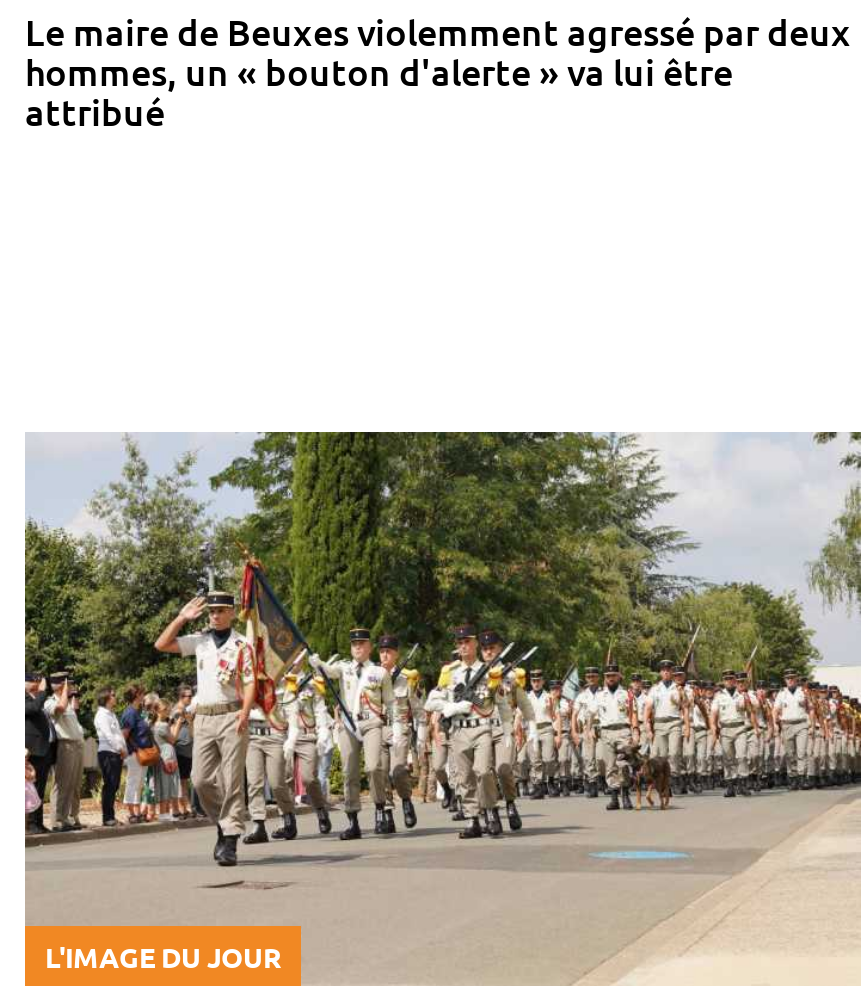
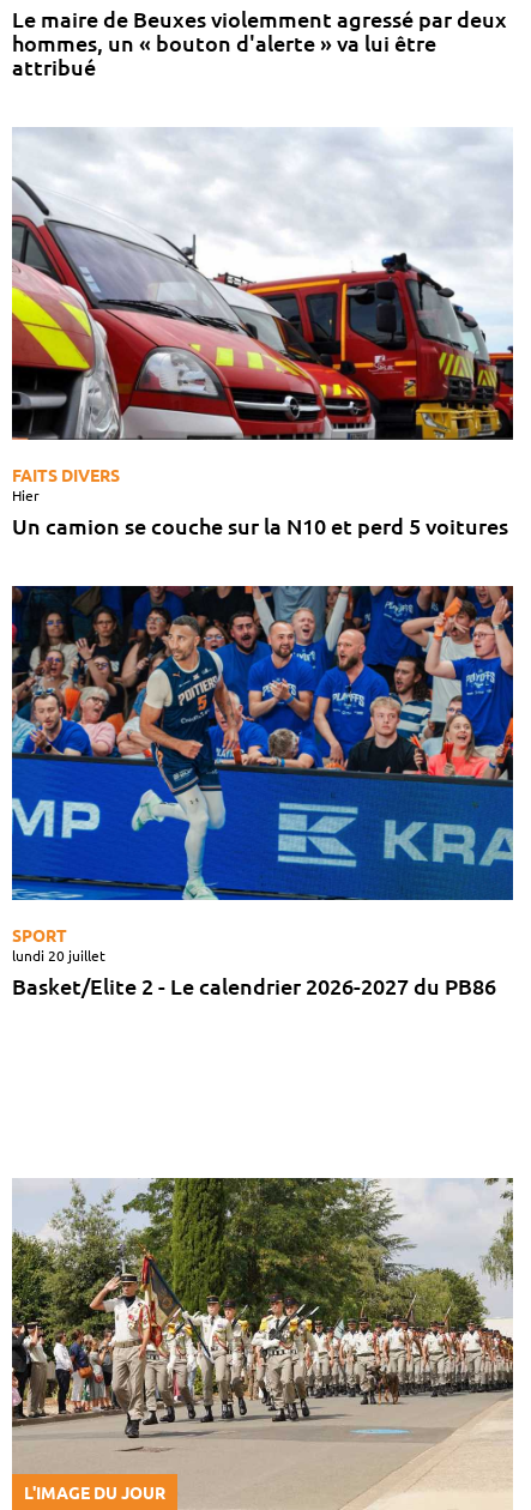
+ [image]
+ FAITS DIVERS
+ Hier
+ Un camion se couche sur la N10 et perd 5 voitures

+ [image]
+ SPORT
+ lundi 20 juillet
+ Basket/Elite 2 - Le calendrier 2026-2027 du PB86
